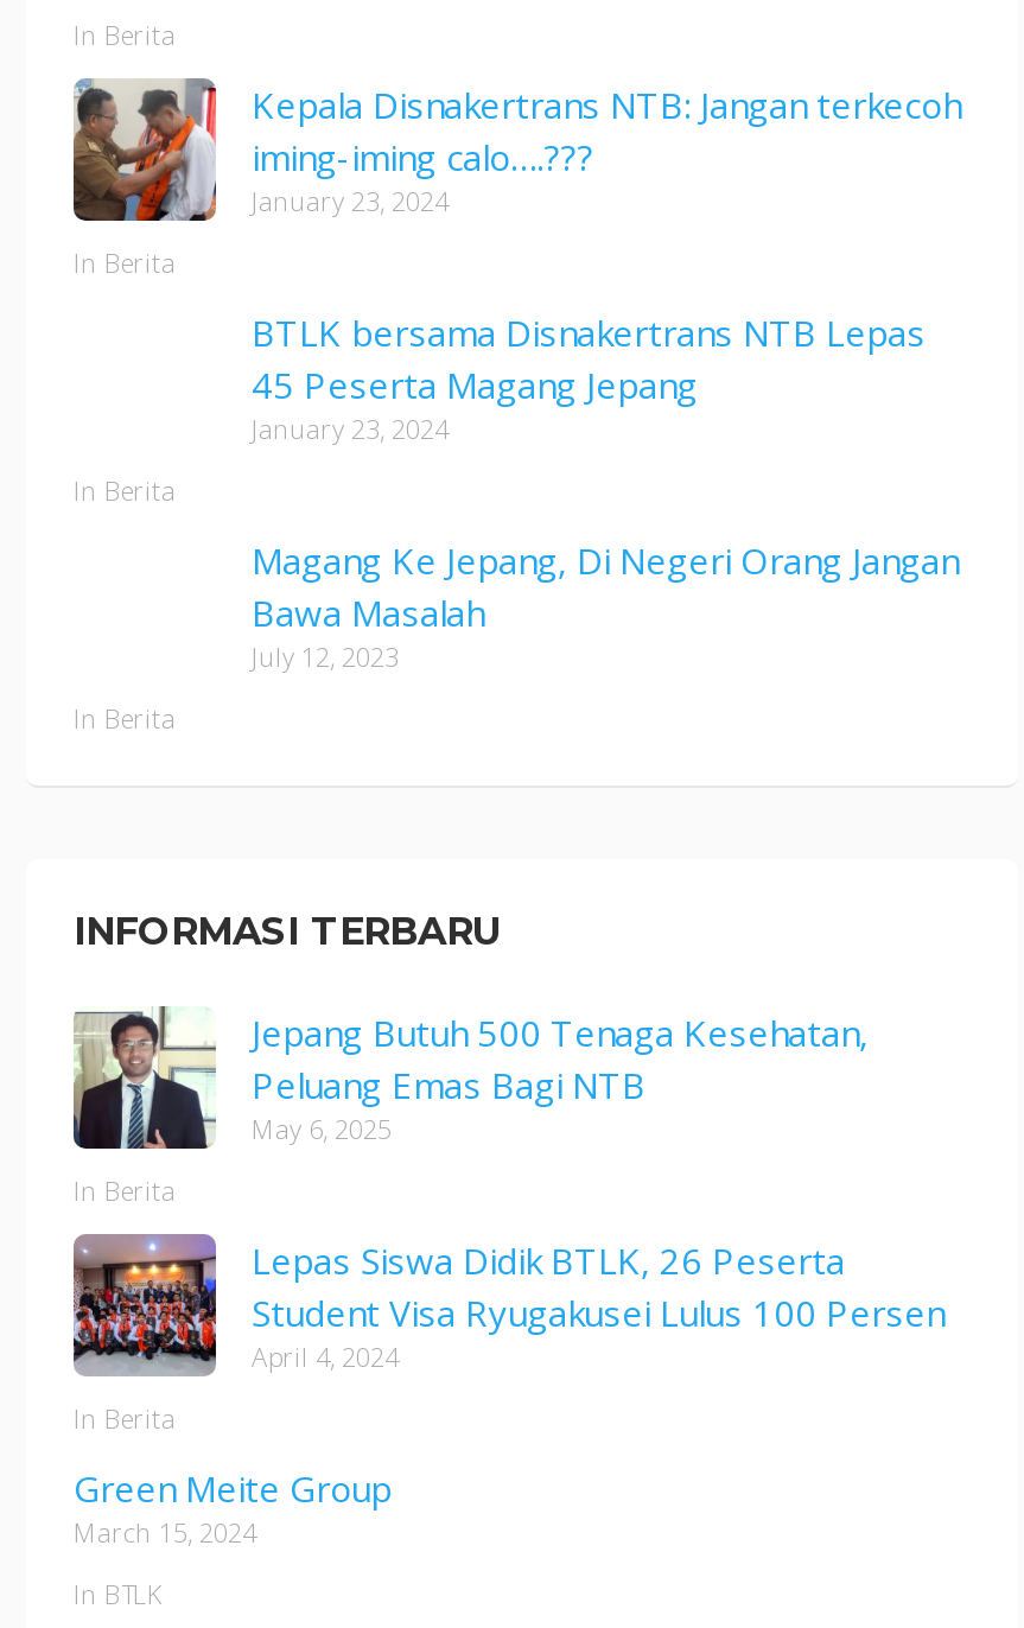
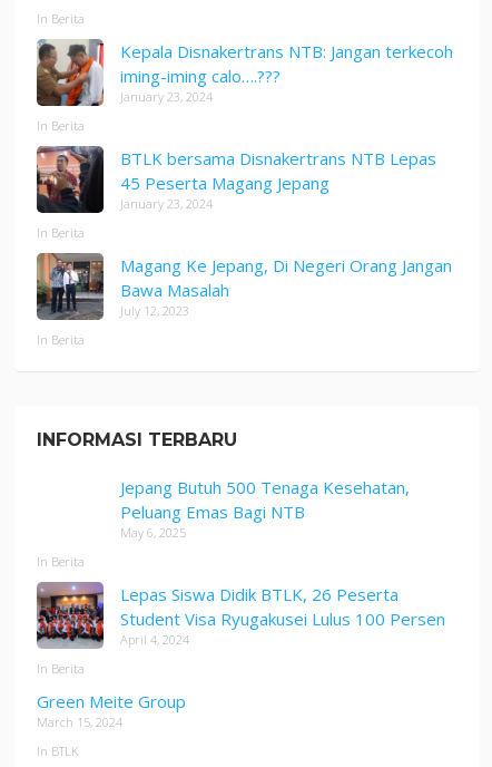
+ [image]

+ [image]

- [image]
